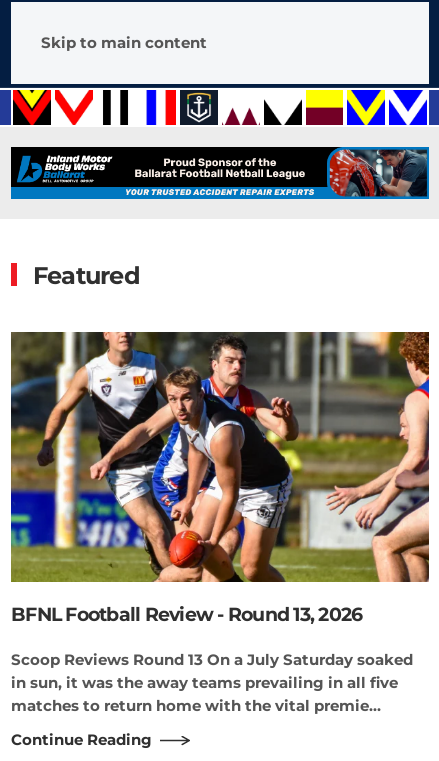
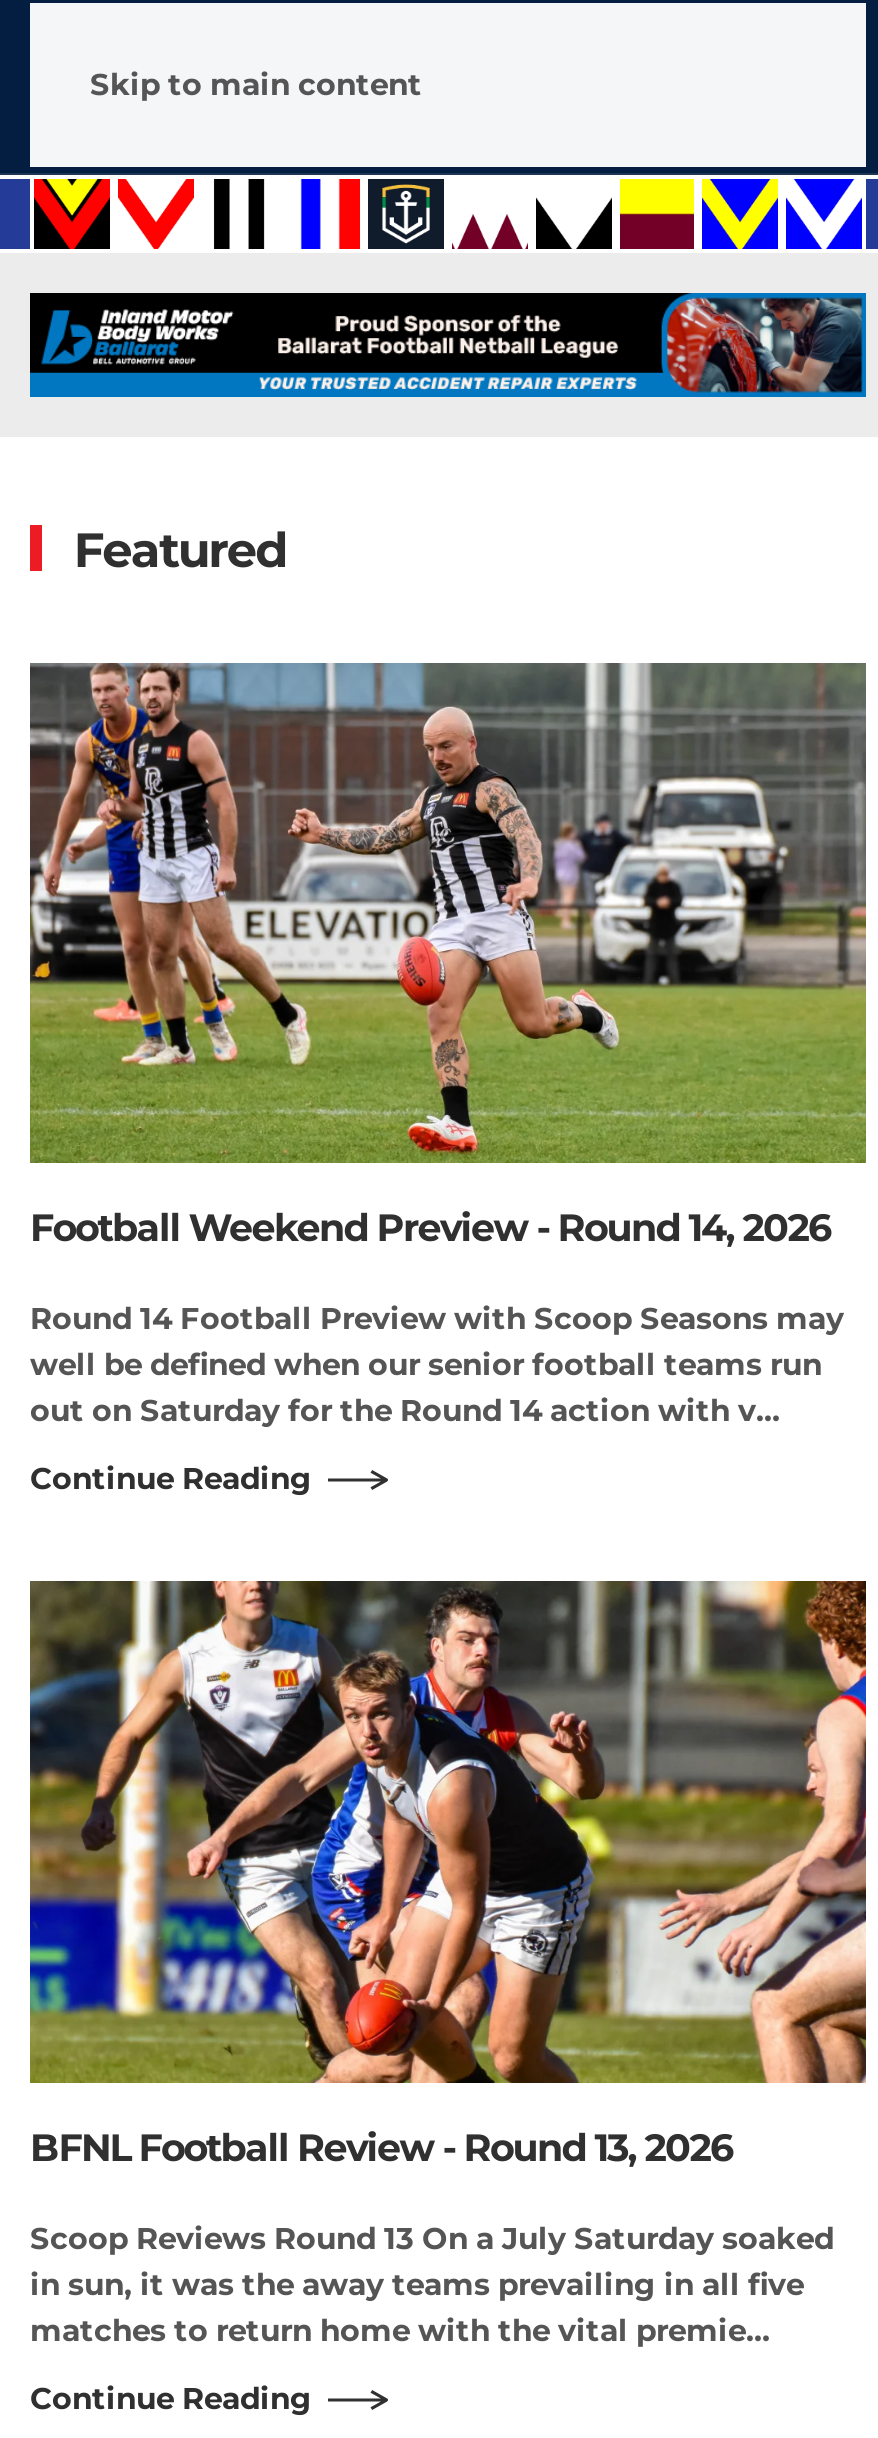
+ [image]
+ Football Weekend Preview - Round 14, 2026
+ Round 14 Football Preview with Scoop Seasons may
+ well be defined when our senior football teams run
+ out on Saturday for the Round 14 action with v…
+ Continue Reading
